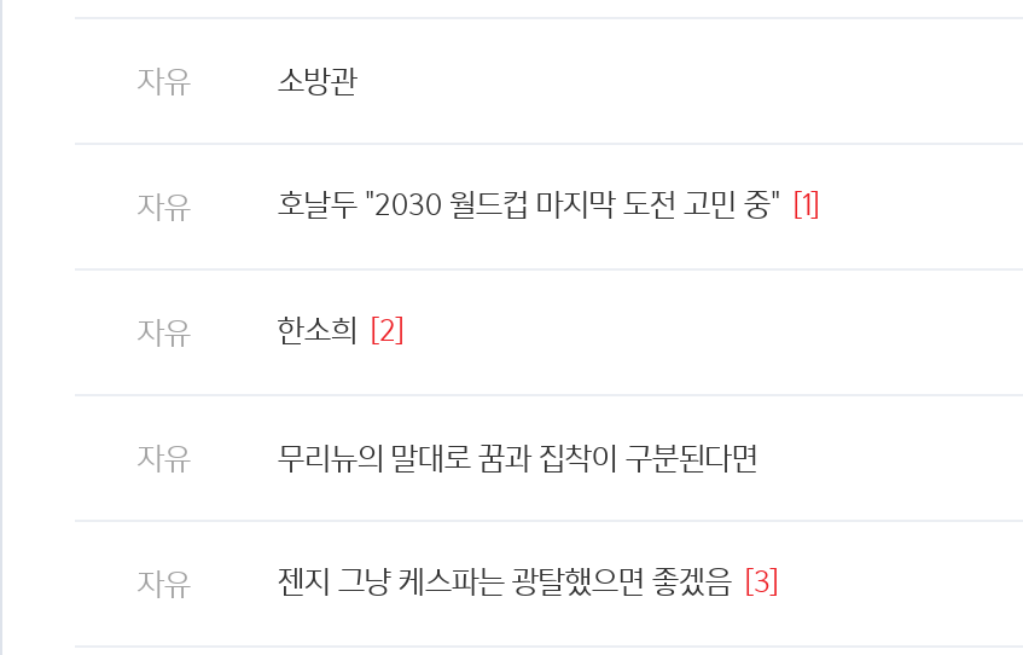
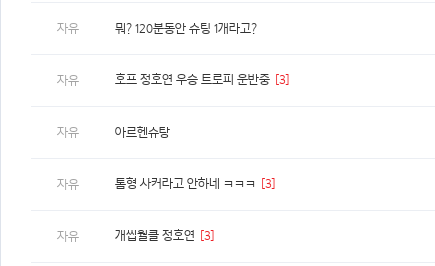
- 소방관
+ 뭐? 120분동안 슈팅 1개라고?

- 호날두 "2030 월드컵 마지막 도전 고민 중" [1]
+ 호프 정호연 우승 트로피 운반중 [3]

- 한소희 [2]
+ 아르헨슈탕

- 무리뉴의 말대로 꿈과 집착이 구분된다면
+ 톰형 사커라고 안하네 ㅋㅋㅋ [3]

- 젠지 그냥 케스파는 광탈했으면 좋겠음 [3]
+ 개씹월클 정호연 [3]
